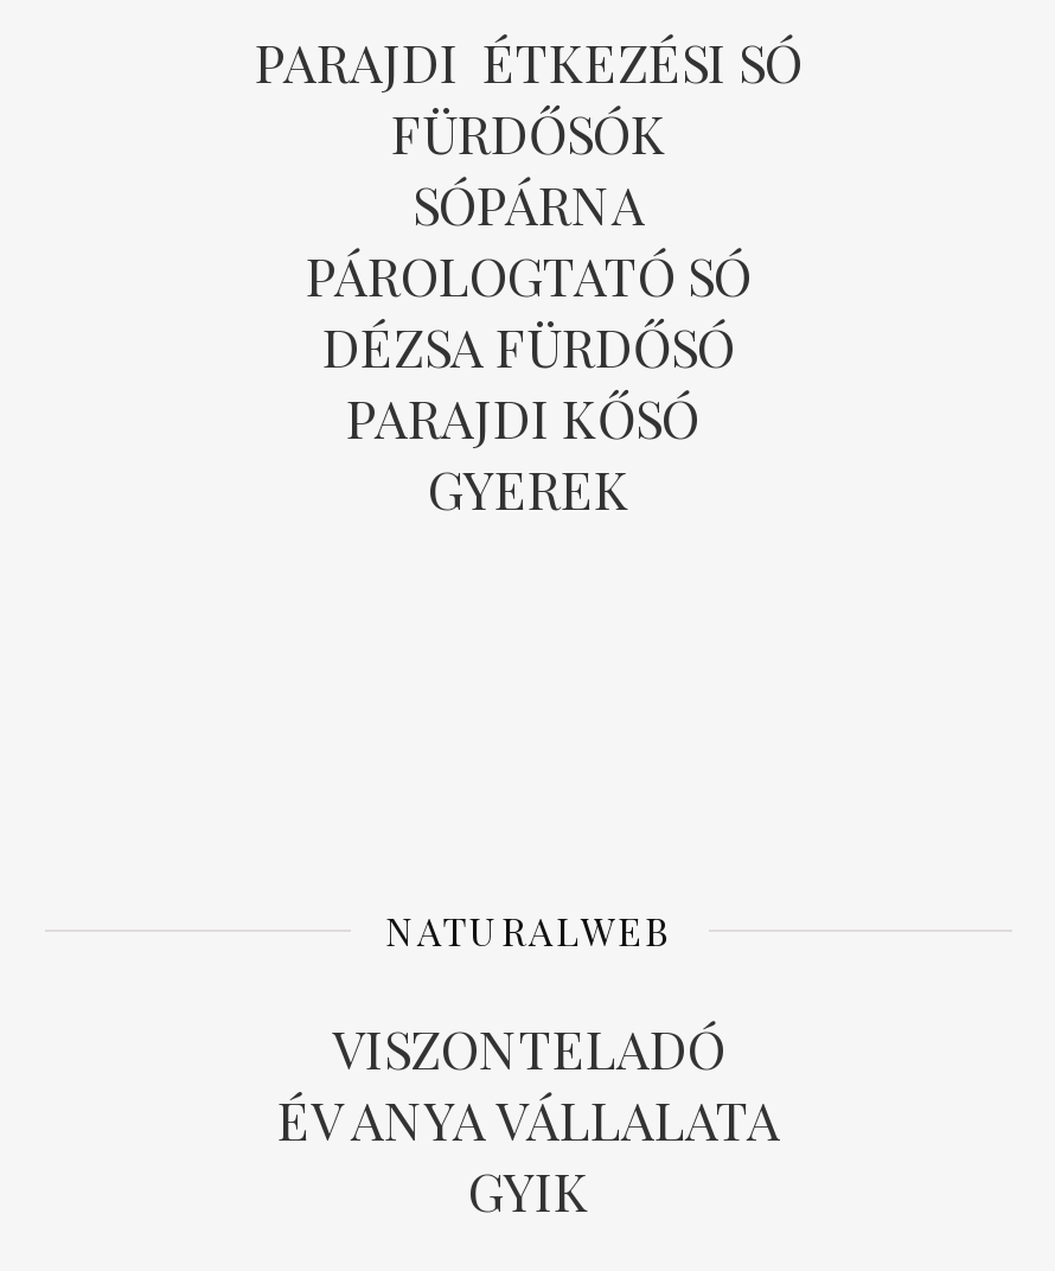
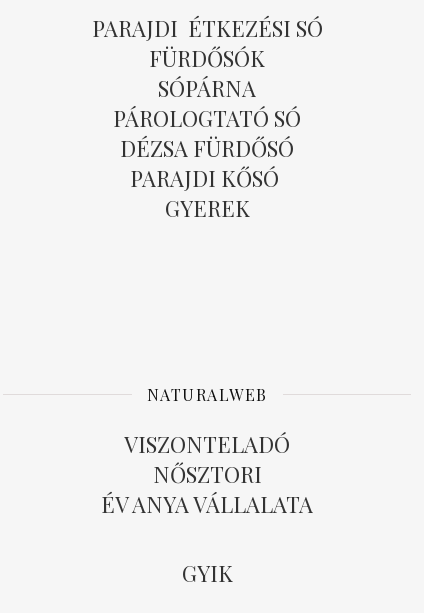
+ NŐSZTORI
